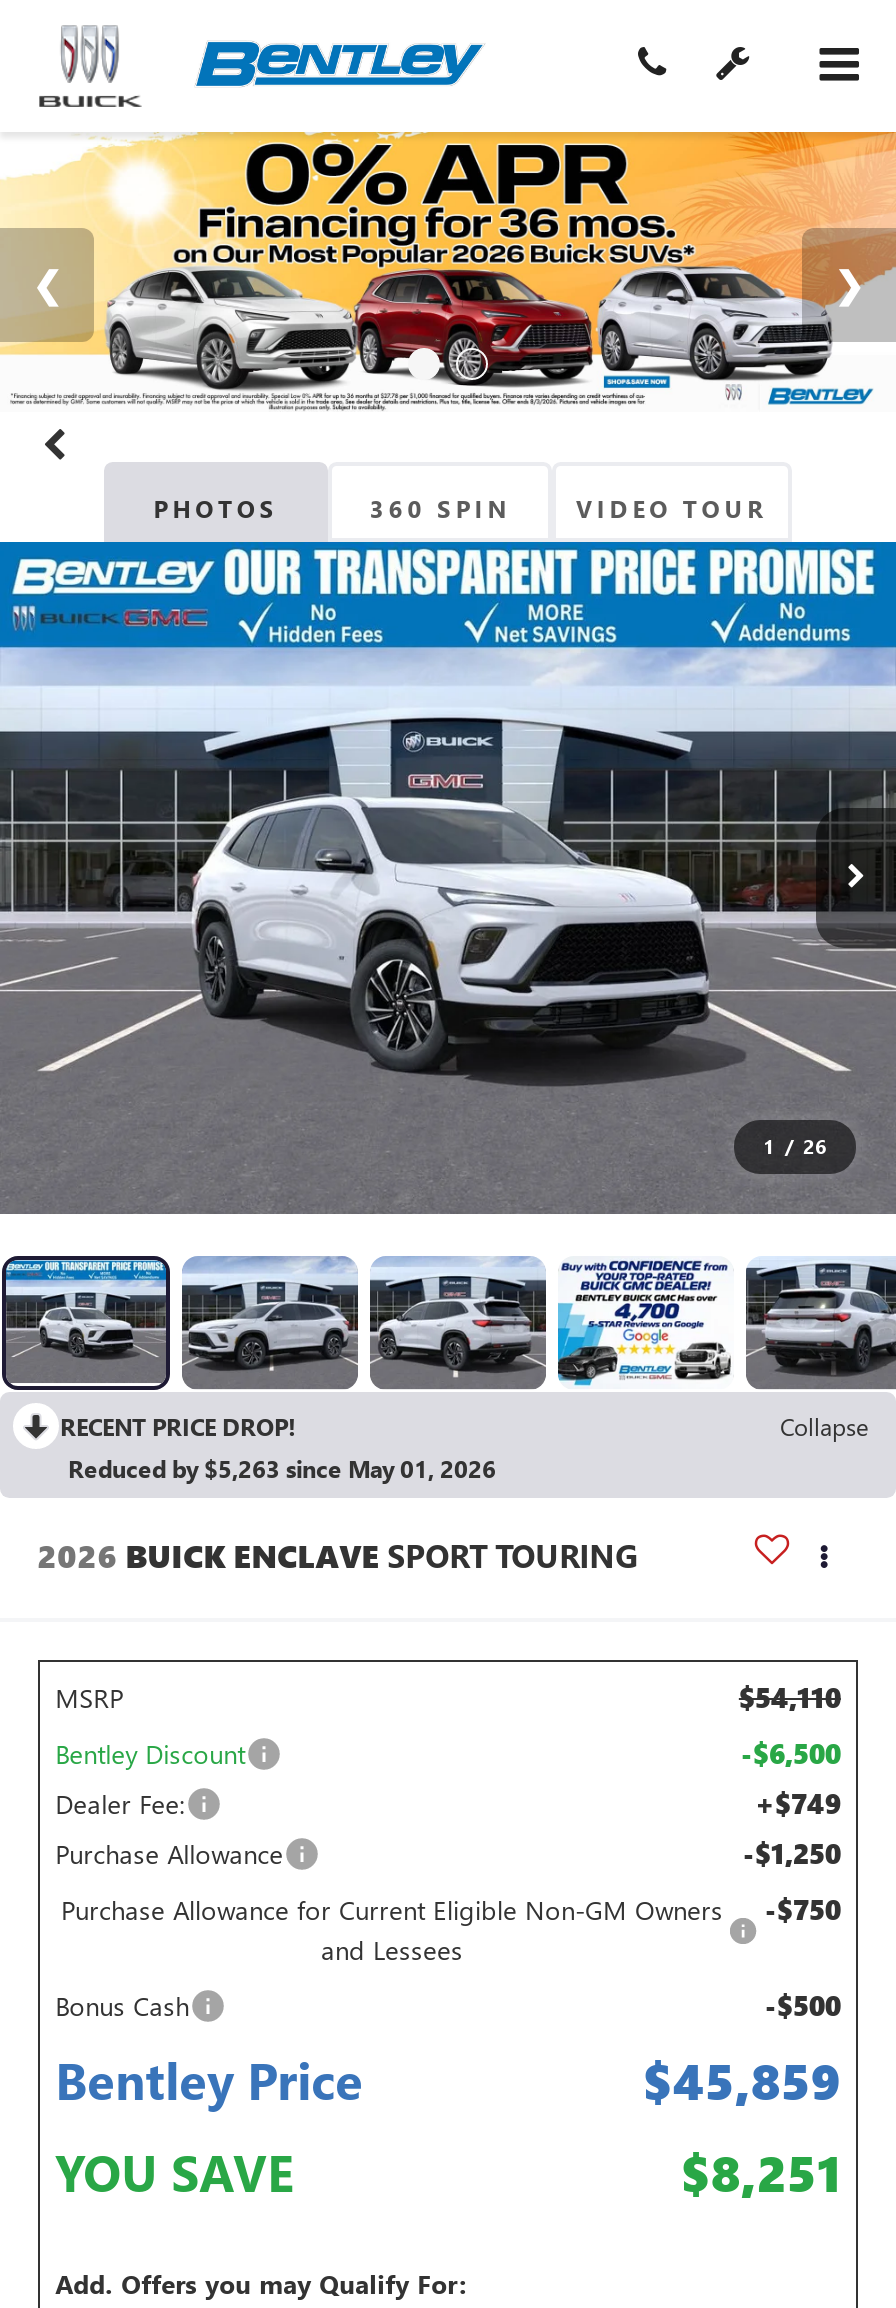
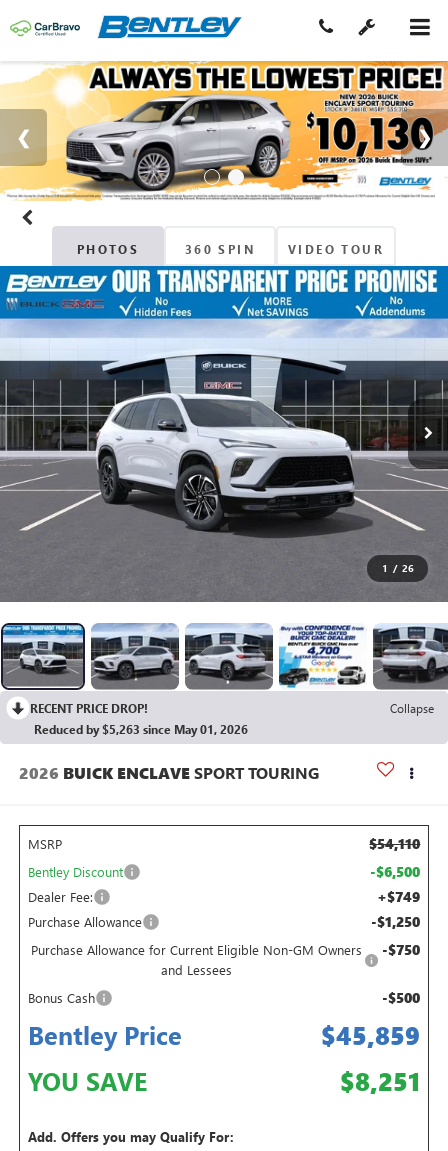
- [image]
+ [image]

- [image]
+ [image]
